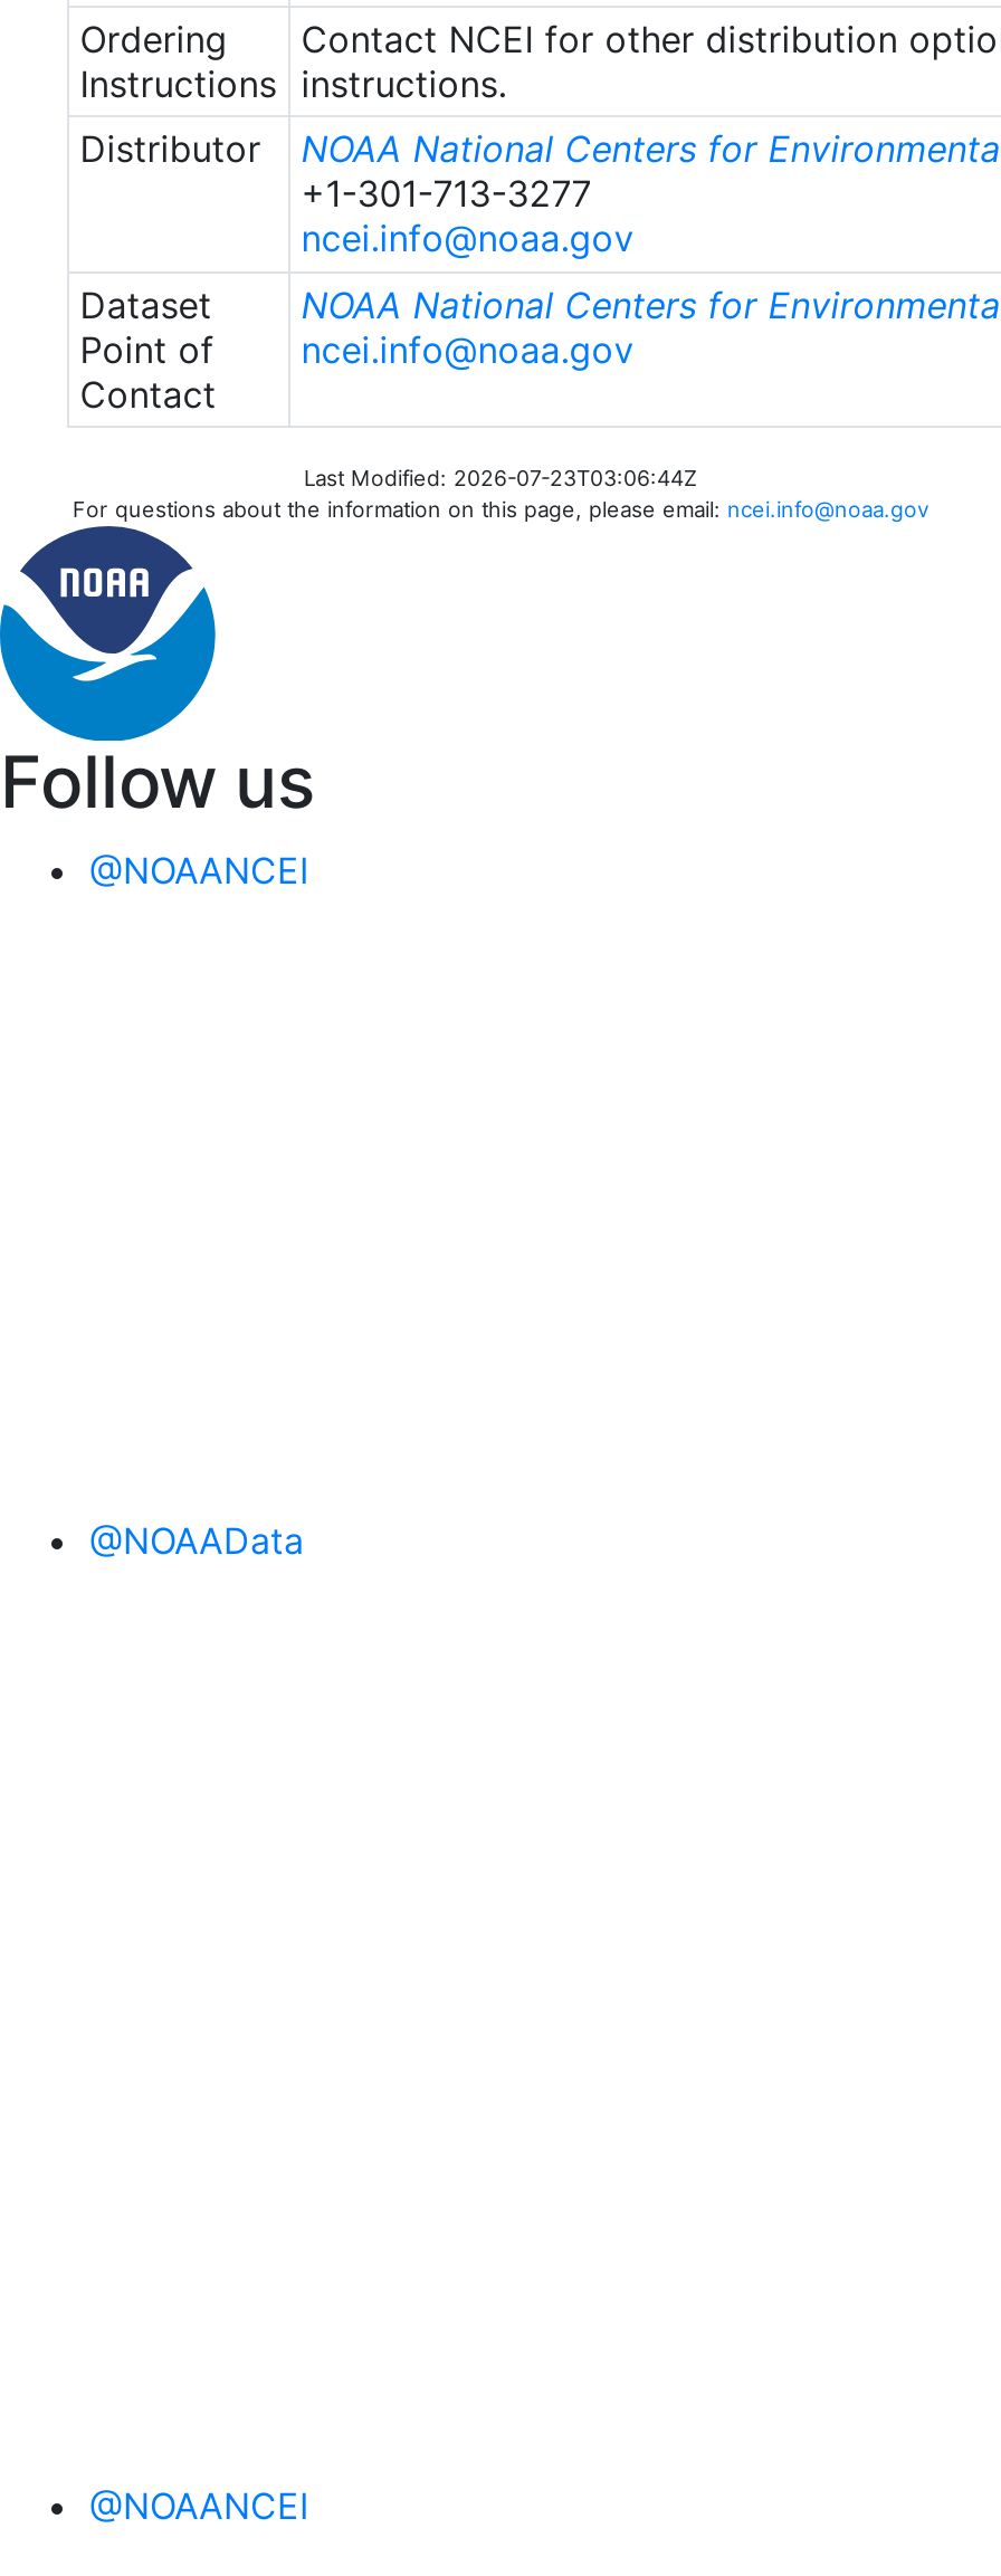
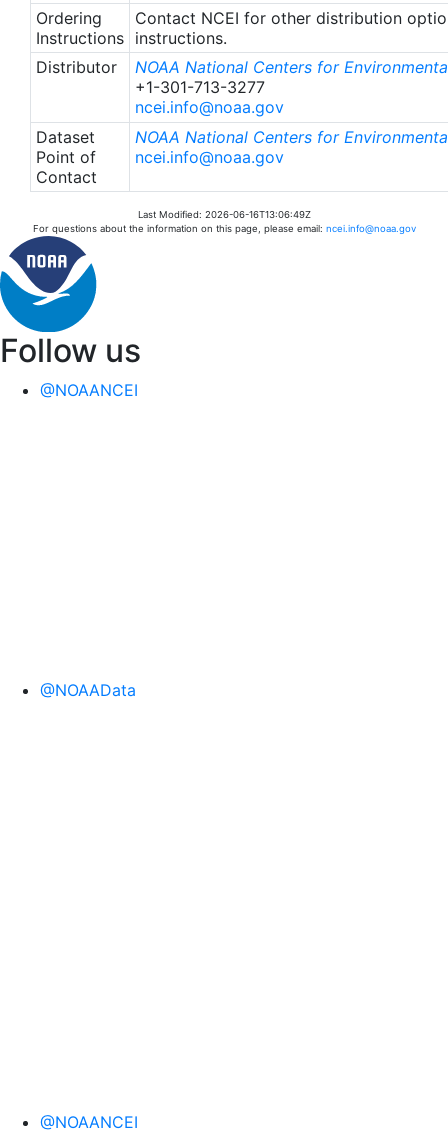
- Last Modified: 2026-07-23T03:06:44Z
+ Last Modified: 2026-06-16T13:06:49Z
